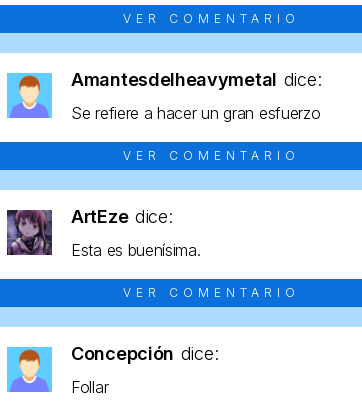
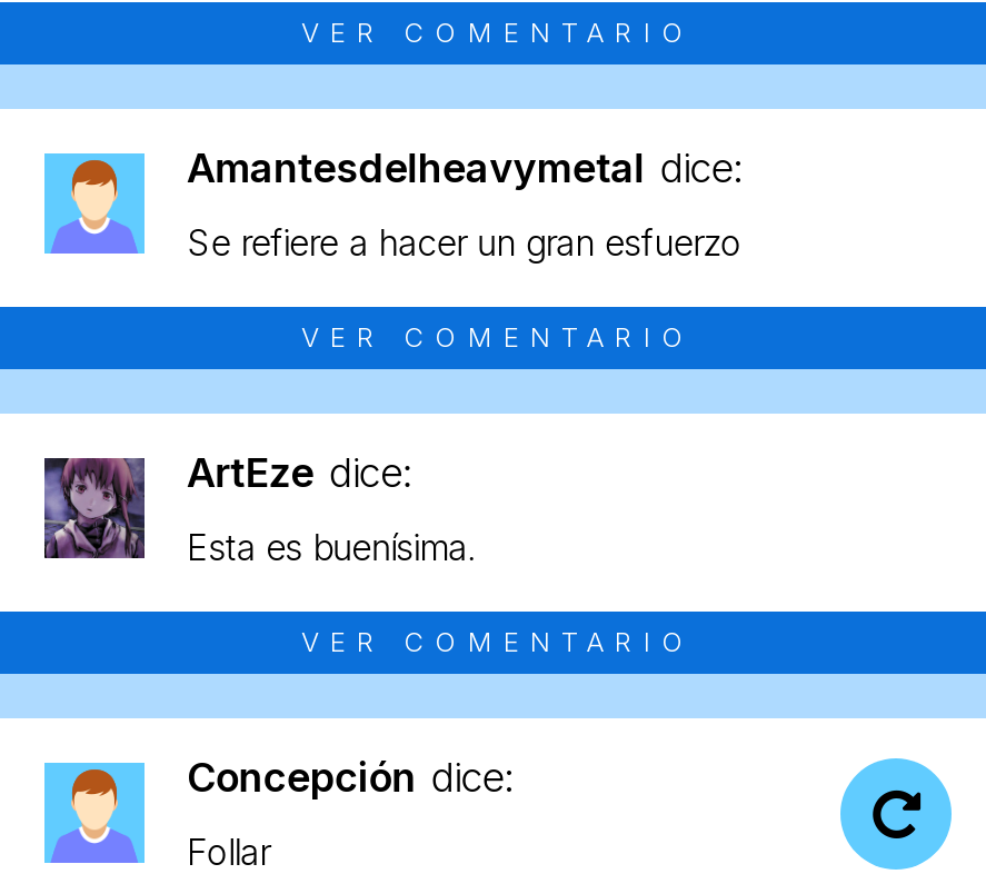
+ [image]
